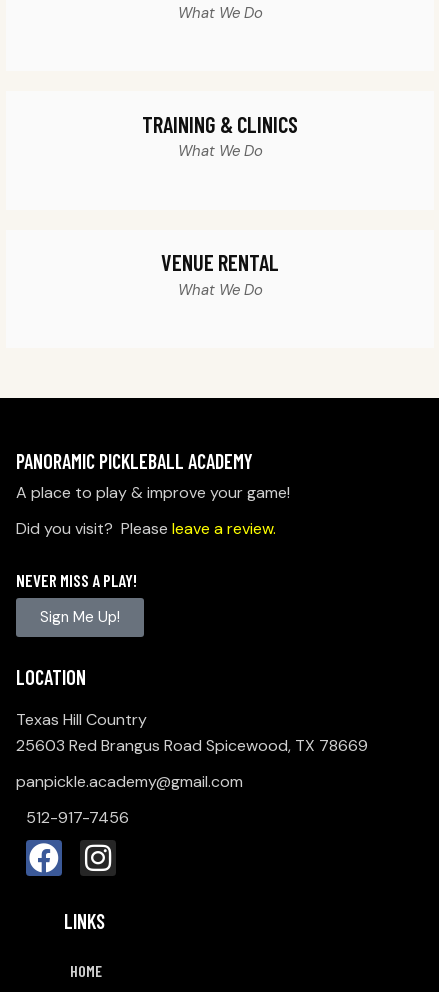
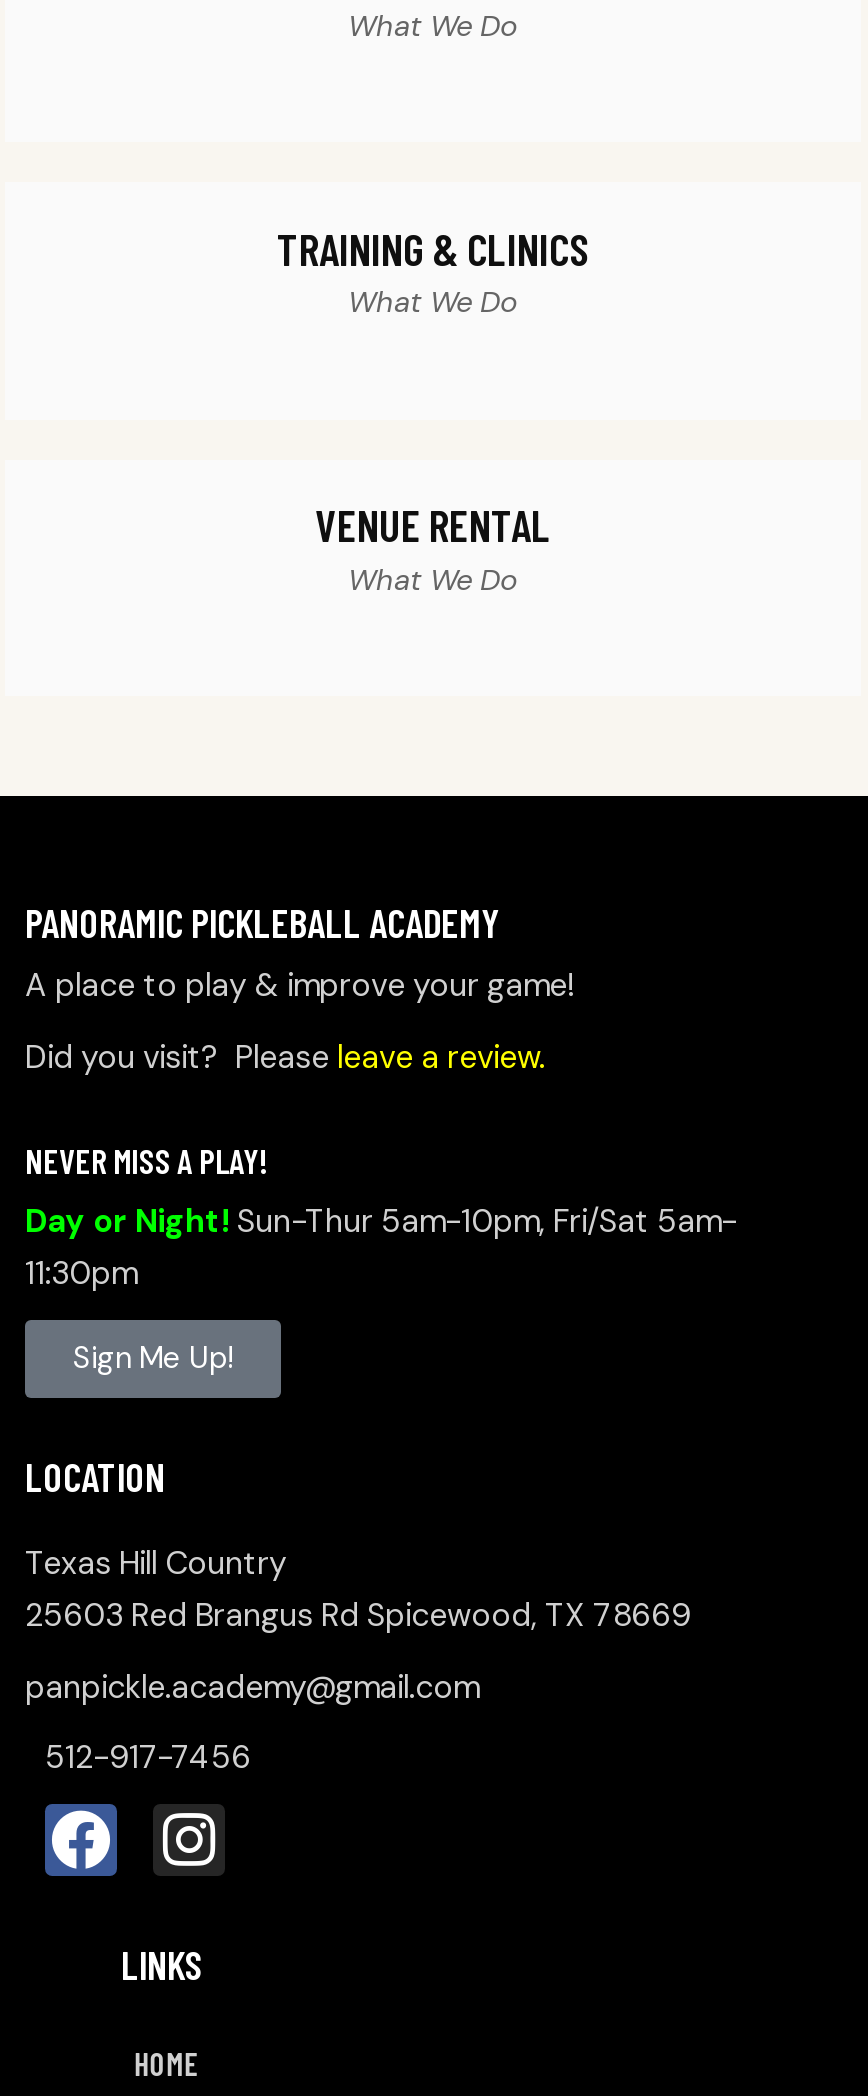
+ Day or Night! Sun-Thur 5am-10pm, Fri/Sat 5am-
+ 11:30pm

- 25603 Red Brangus Road Spicewood, TX 78669
+ 25603 Red Brangus Rd Spicewood, TX 78669
